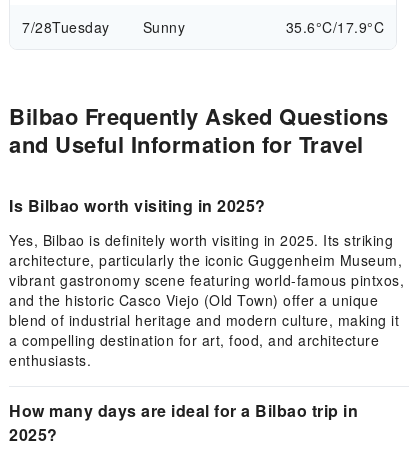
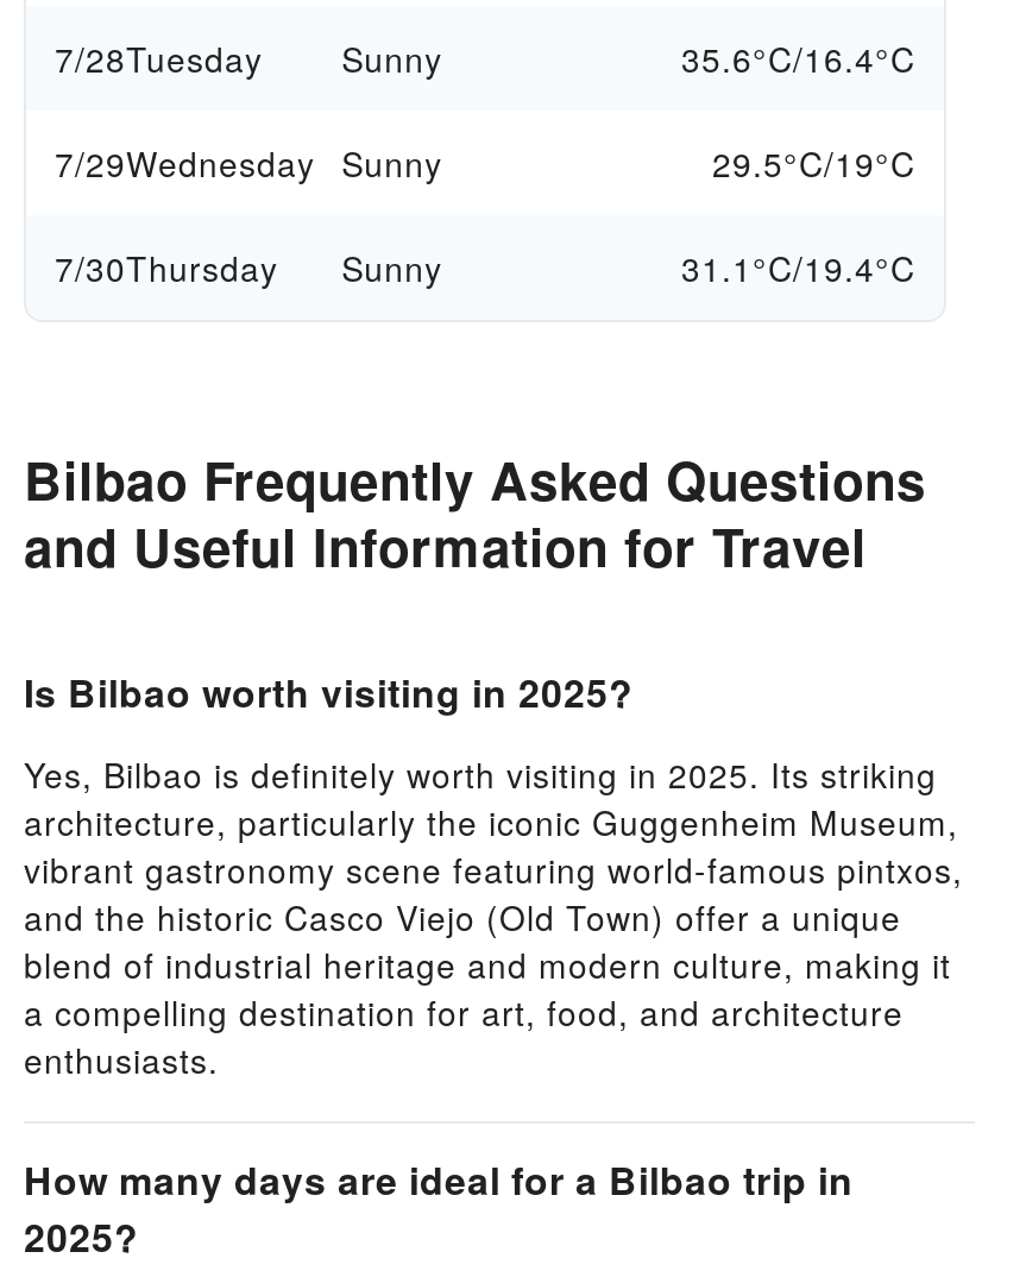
- 35.6°C/17.9°C
+ 35.6°C/16.4°C
+ 7/29Wednesday Sunny
+ 29.5°C/19°C
+ 7/30Thursday
+ Sunny
+ 31.1°C/19.4°C
